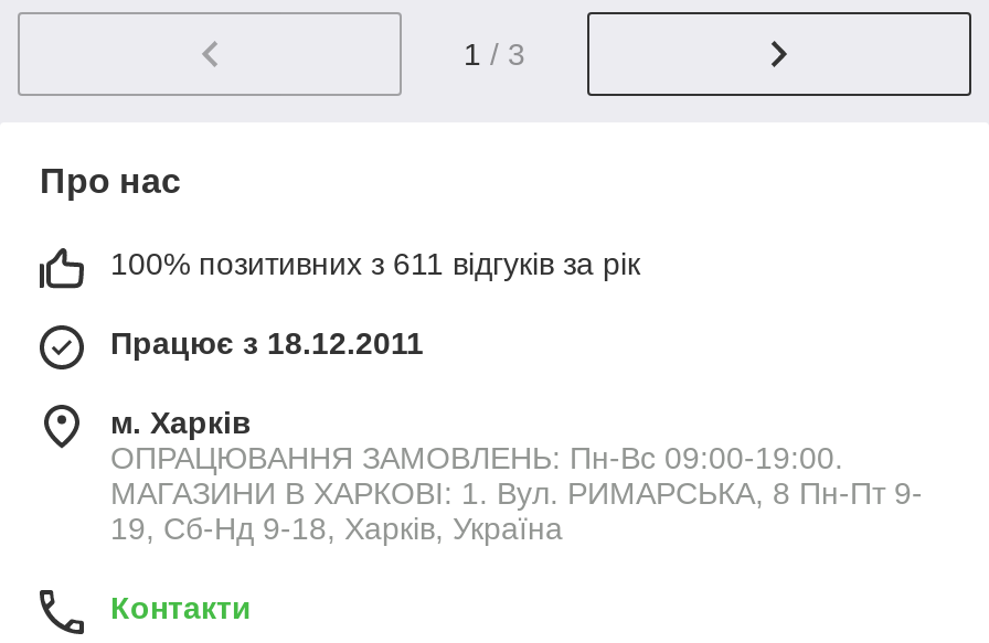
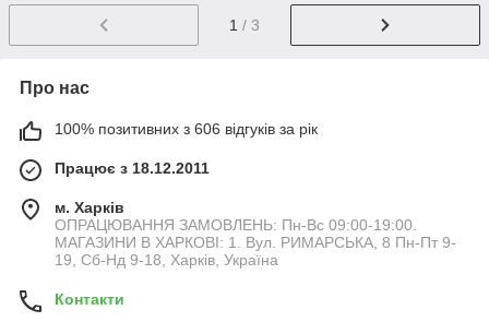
- 100% позитивних з 611 відгуків за рік
+ 100% позитивних з 606 відгуків за рік
